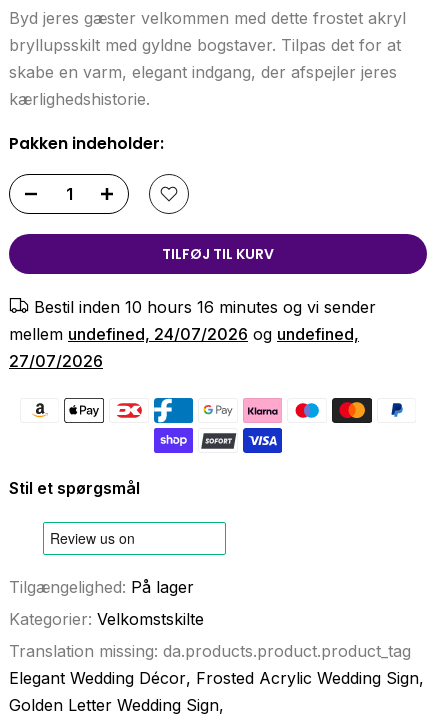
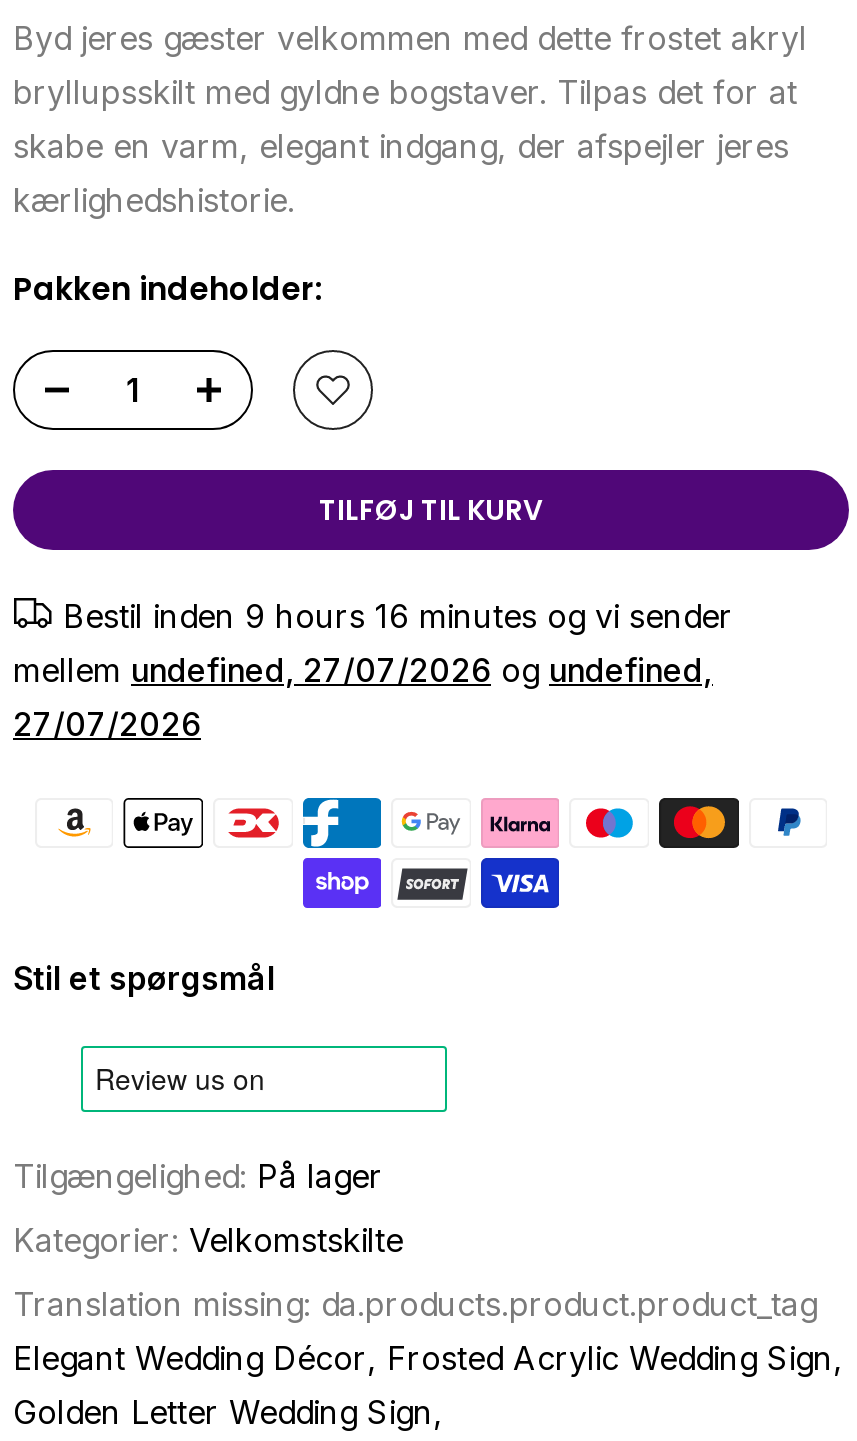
- Bestil inden 10 hours 16 minutes og vi sender
+ Bestil inden 9 hours 16 minutes og vi sender

- mellem undefined, 24/07/2026 og undefined,
+ mellem undefined, 27/07/2026 og undefined,
